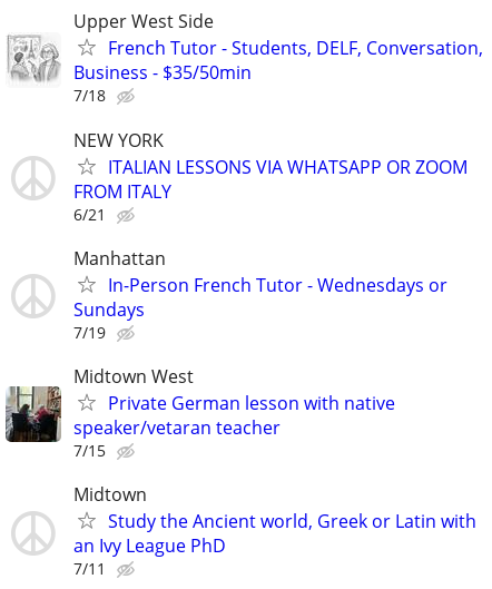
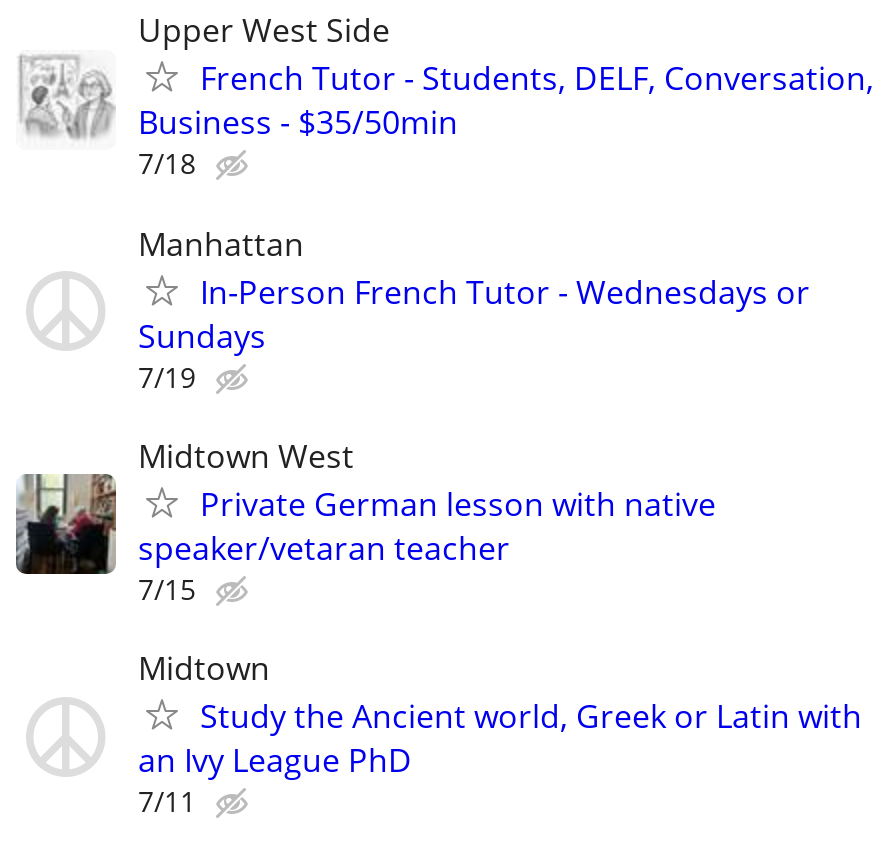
- NEW YORK
- ITALIAN LESSONS VIA WHATSAPP OR ZOOM
- FROM ITALY
- 6/21
